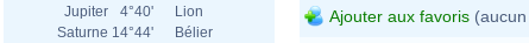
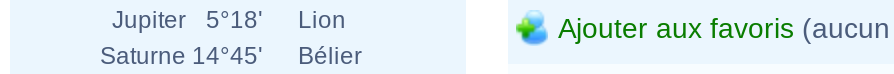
- Jupiter 4°40' Lion
+ Jupiter 5°18' Lion

- Saturne 14°44' Bélier
+ Saturne 14°45' Bélier
